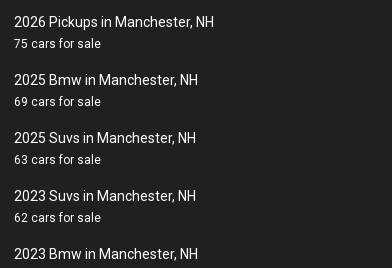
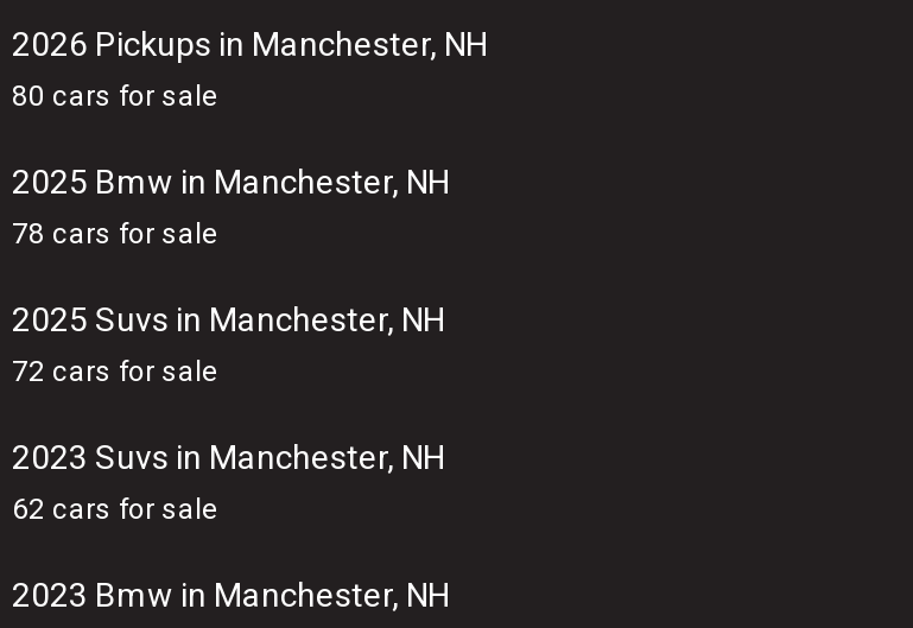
- 75 cars for sale
+ 80 cars for sale

- 69 cars for sale
+ 78 cars for sale

- 63 cars for sale
+ 72 cars for sale
